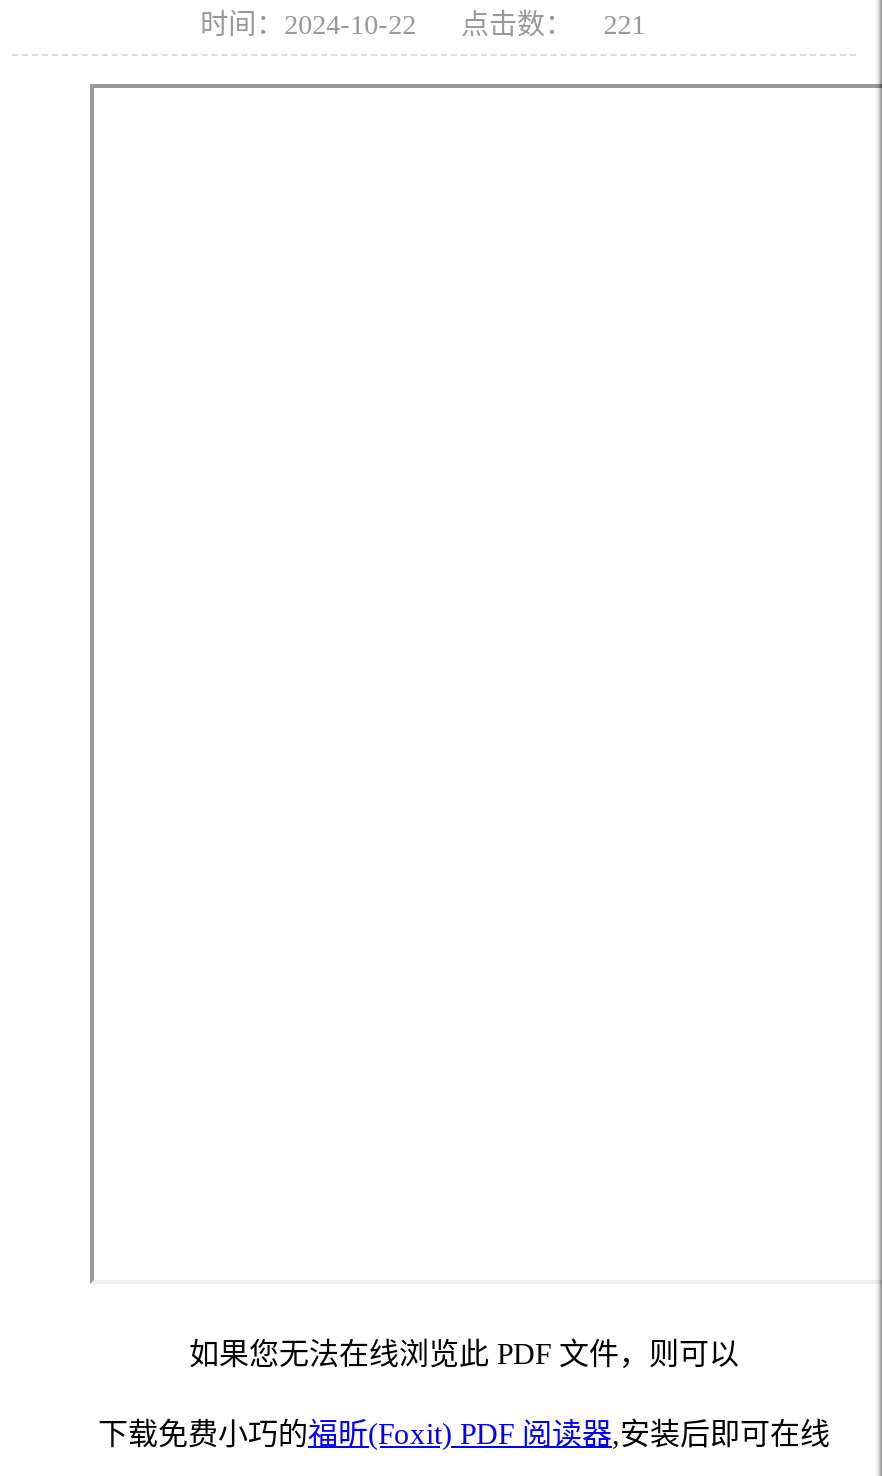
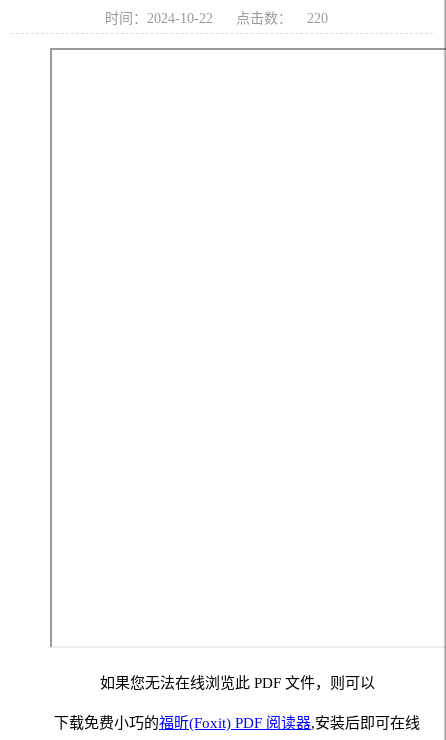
- 时间：2024-10-22 点击数： 221
+ 时间：2024-10-22 点击数： 220
